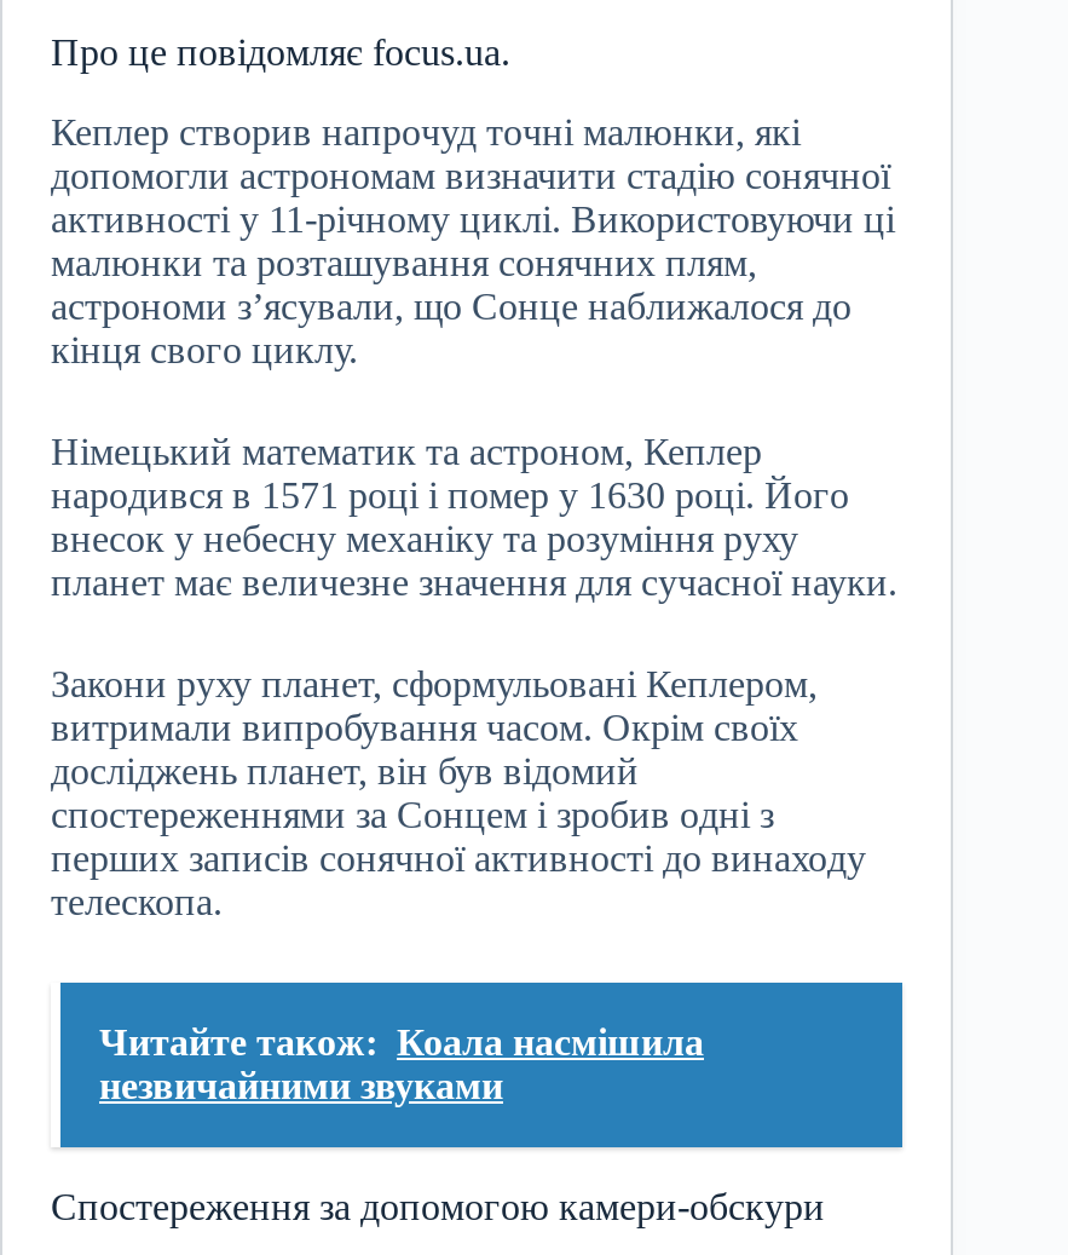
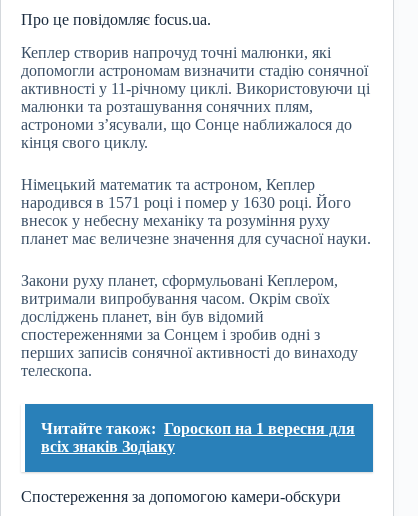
- Читайте також: Коала насмішила
- незвичайними звуками
+ Читайте також: Гороскоп на 1 вересня для
+ всіх знаків Зодіаку
